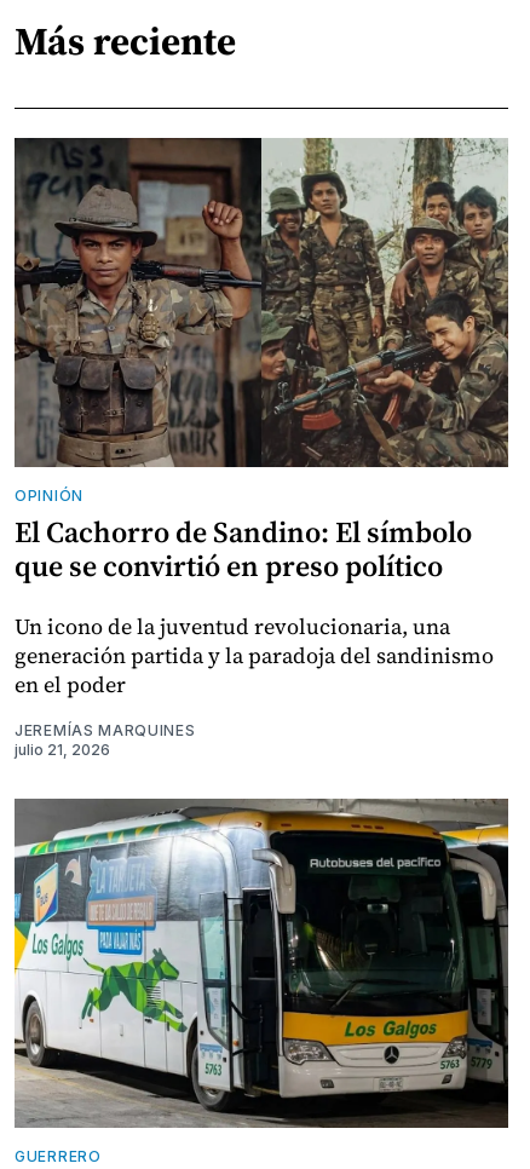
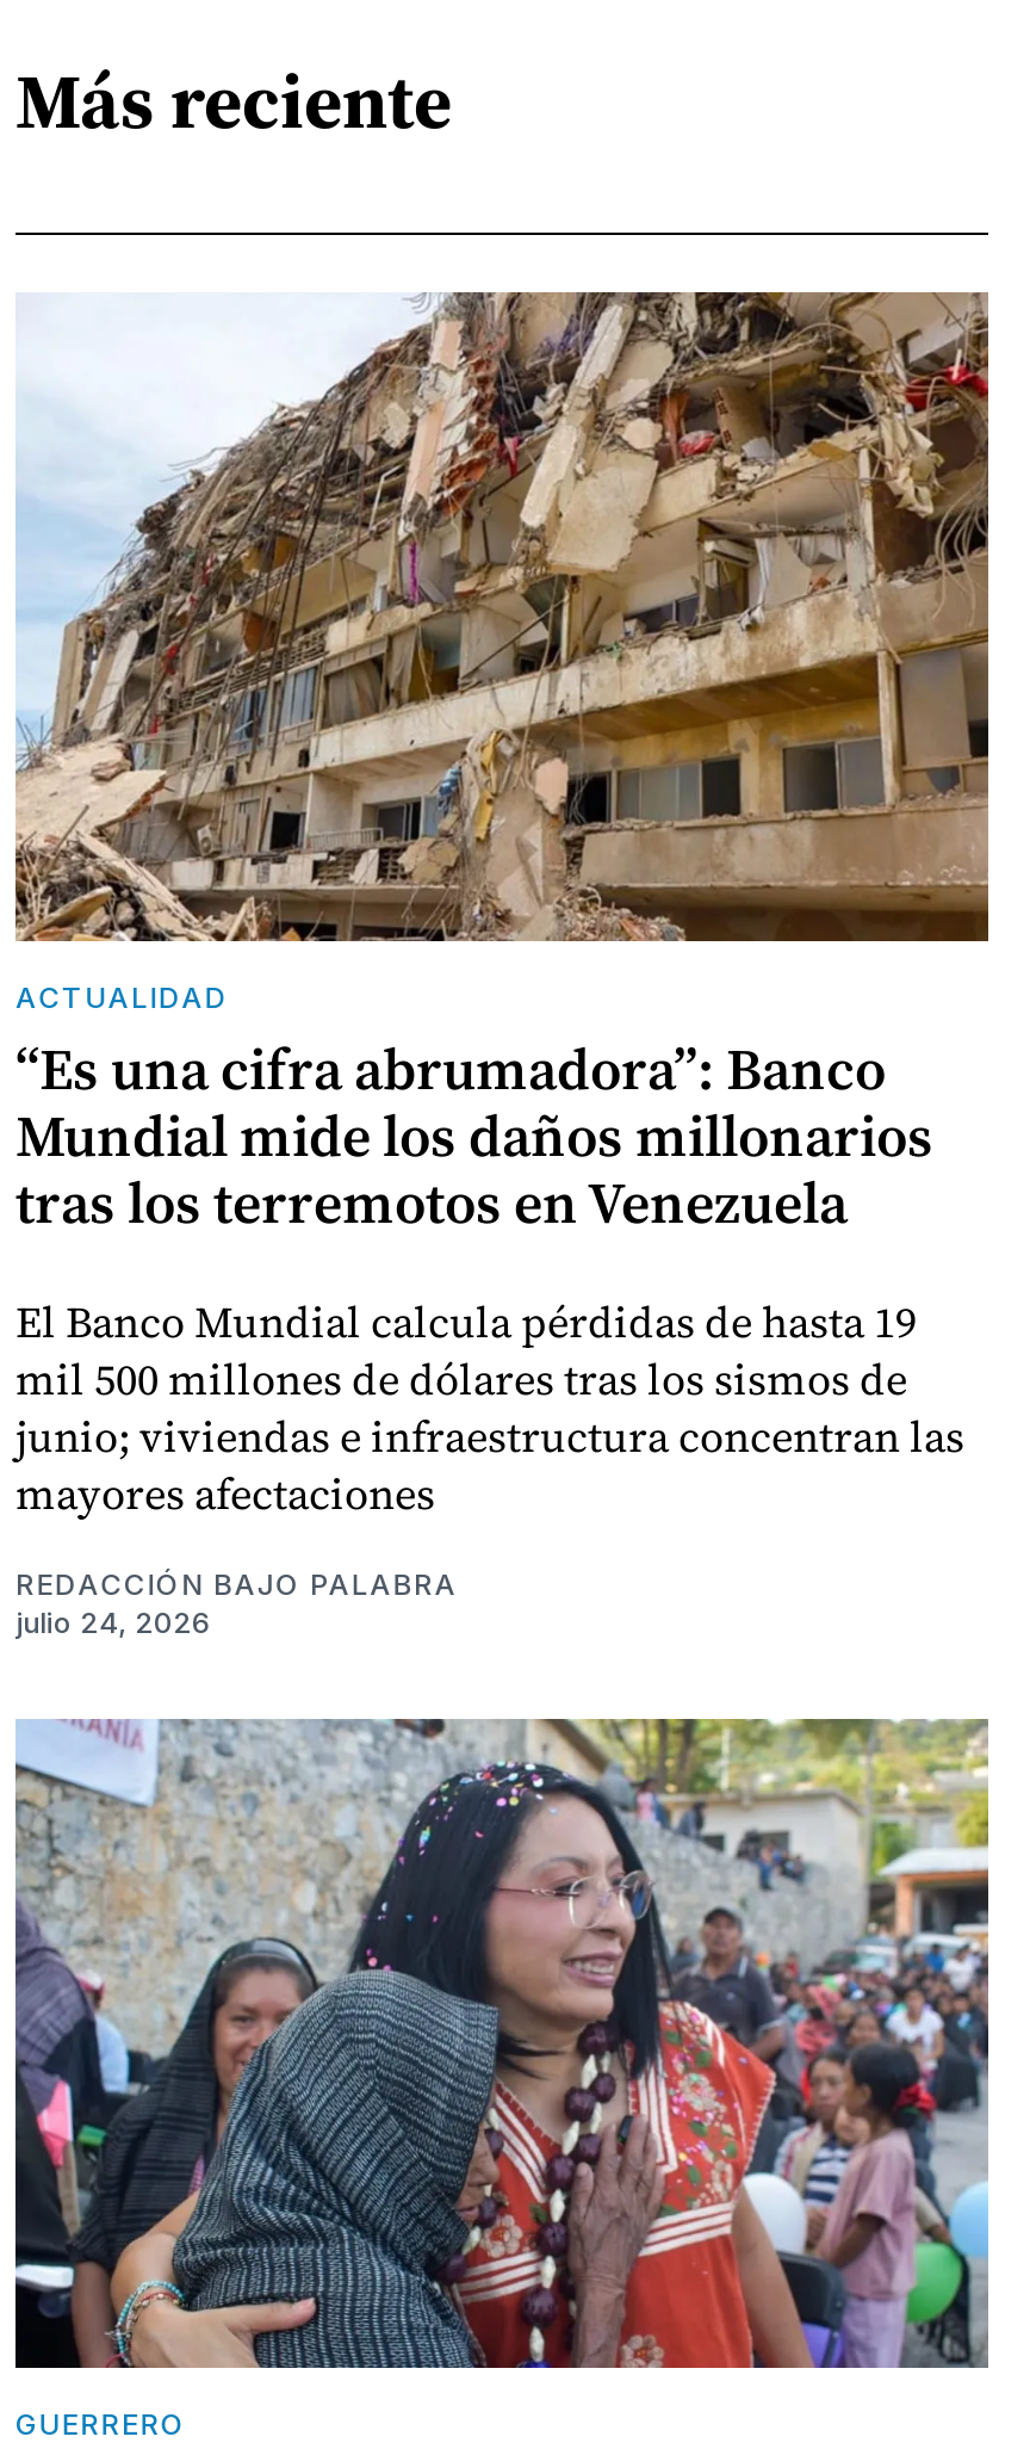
- [image]
- OPINIÓN
- El Cachorro de Sandino: El símbolo
- que se convirtió en preso político
+ [image]
+ ACTUALIDAD
+ “Es una cifra abrumadora”: Banco
+ Mundial mide los daños millonarios
+ tras los terremotos en Venezuela

- Un icono de la juventud revolucionaria, una
- generación partida y la paradoja del sandinismo
- en el poder
+ El Banco Mundial calcula pérdidas de hasta 19
+ mil 500 millones de dólares tras los sismos de
+ junio; viviendas e infraestructura concentran las
+ mayores afectaciones

- JEREMÍAS MARQUINES
- julio 21, 2026
+ REDACCIÓN BAJO PALABRA
+ julio 24, 2026

- [image]
+ [image]
